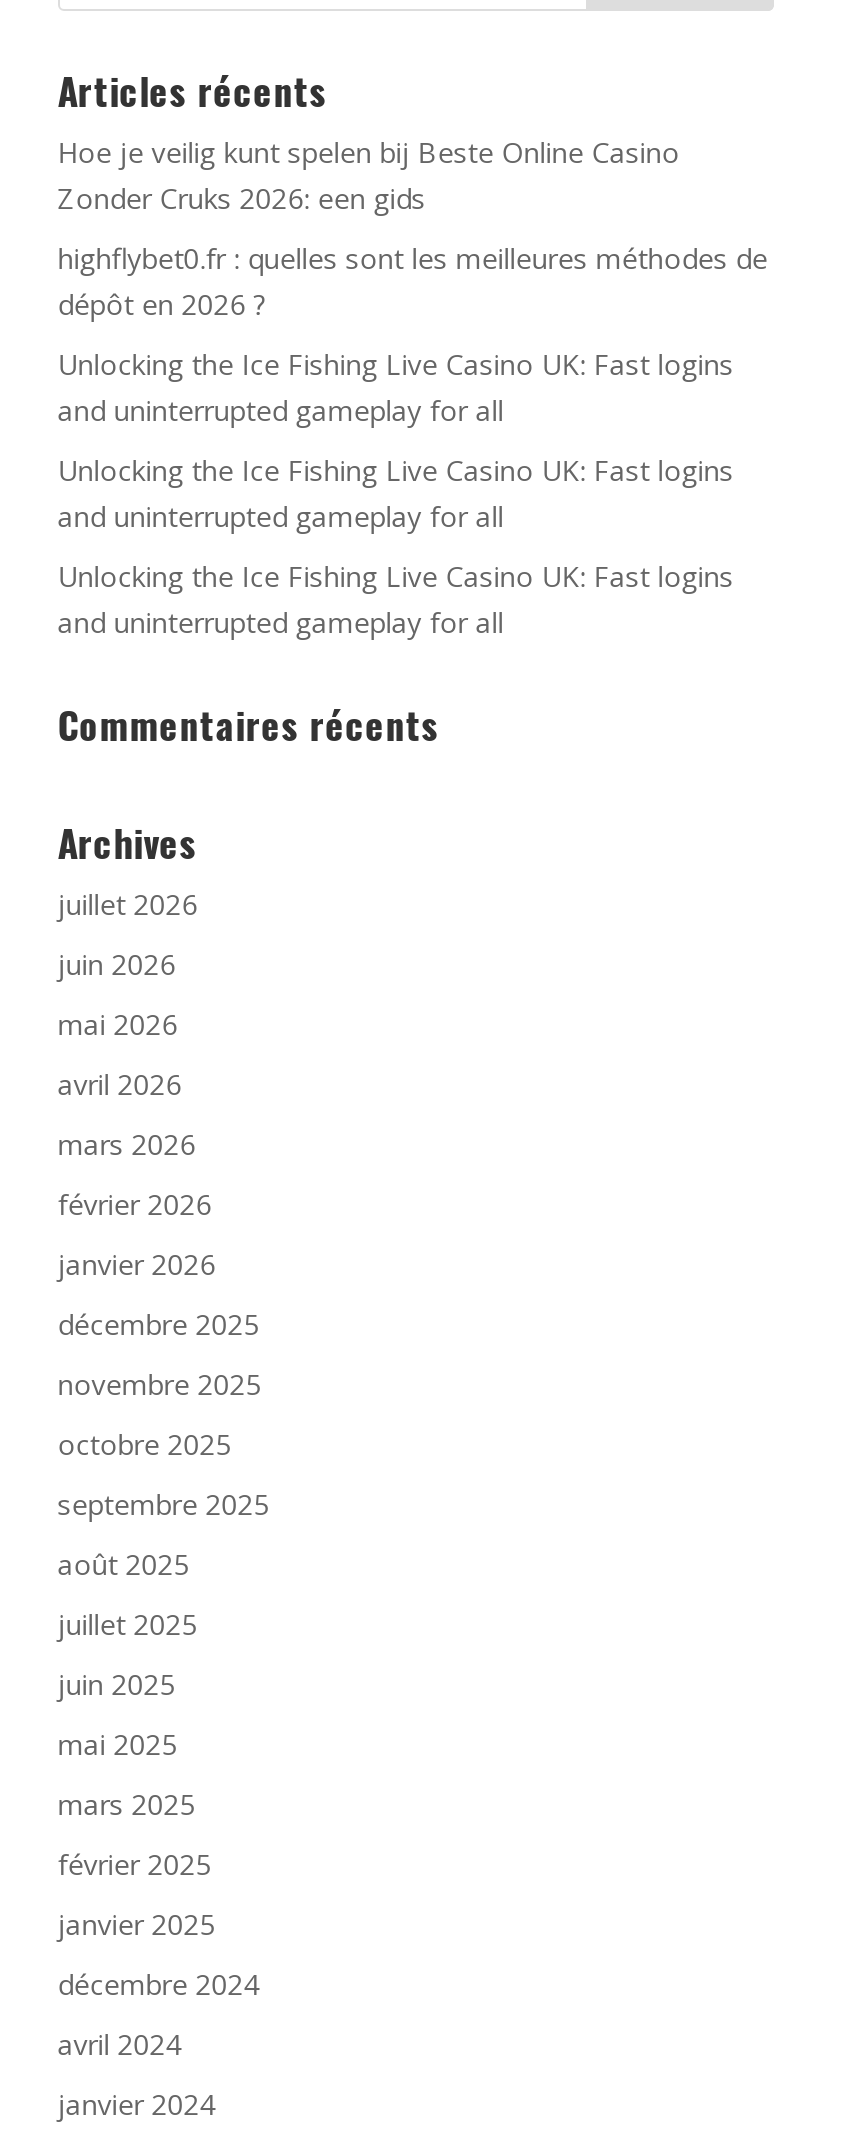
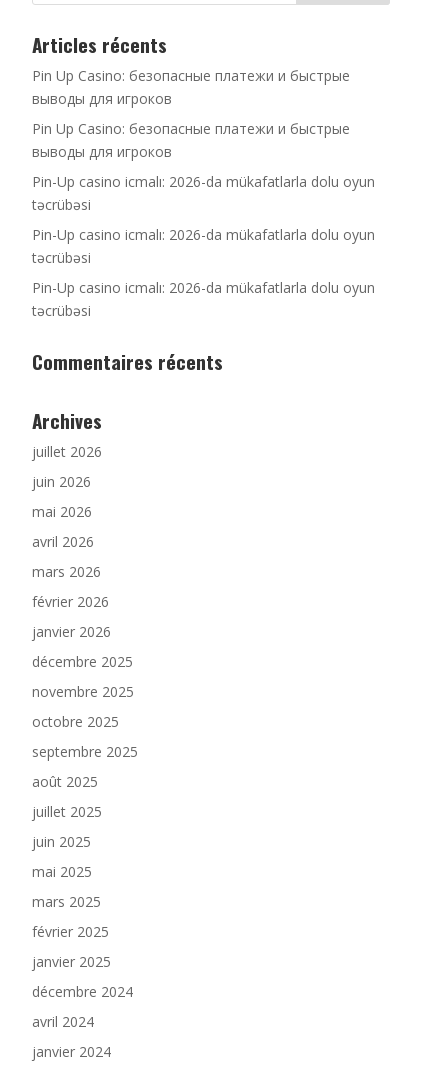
- Hoe je veilig kunt spelen bij Beste Online Casino
- Zonder Cruks 2026: een gids
+ Pin Up Casino: безопасные платежи и быстрые
+ выводы для игроков

- highflybet0.fr : quelles sont les meilleures méthodes de
- dépôt en 2026 ?
+ Pin Up Casino: безопасные платежи и быстрые
+ выводы для игроков

- Unlocking the Ice Fishing Live Casino UK: Fast logins
- and uninterrupted gameplay for all
+ Pin-Up casino icmalı: 2026-da mükafatlarla dolu oyun
+ təcrübəsi

- Unlocking the Ice Fishing Live Casino UK: Fast logins
- and uninterrupted gameplay for all
+ Pin-Up casino icmalı: 2026-da mükafatlarla dolu oyun
+ təcrübəsi

- Unlocking the Ice Fishing Live Casino UK: Fast logins
- and uninterrupted gameplay for all
+ Pin-Up casino icmalı: 2026-da mükafatlarla dolu oyun
+ təcrübəsi
